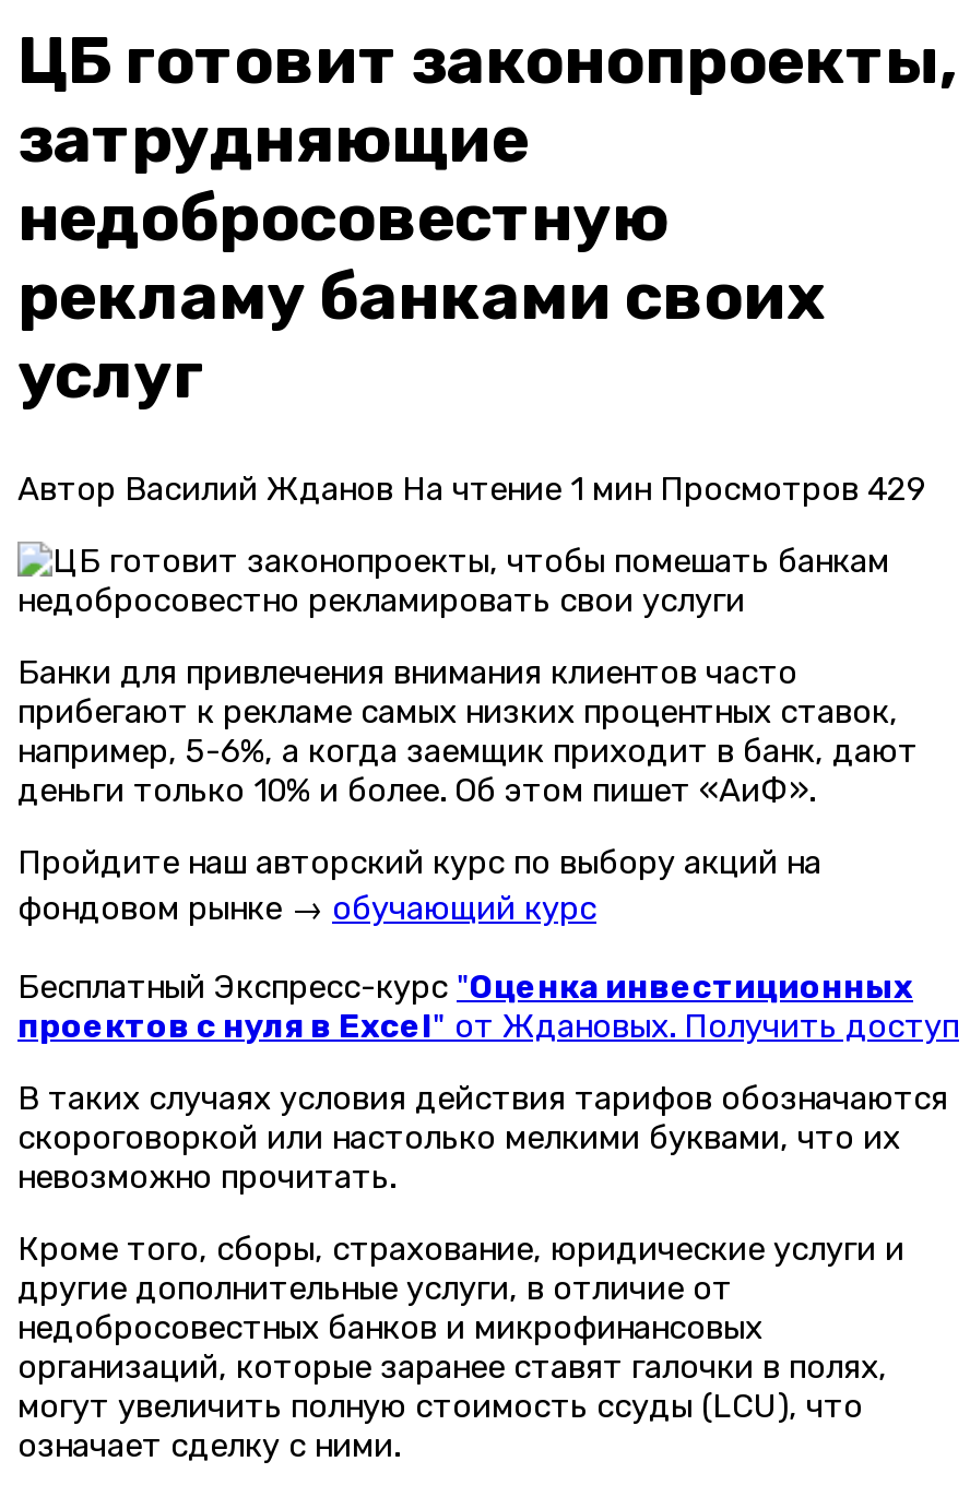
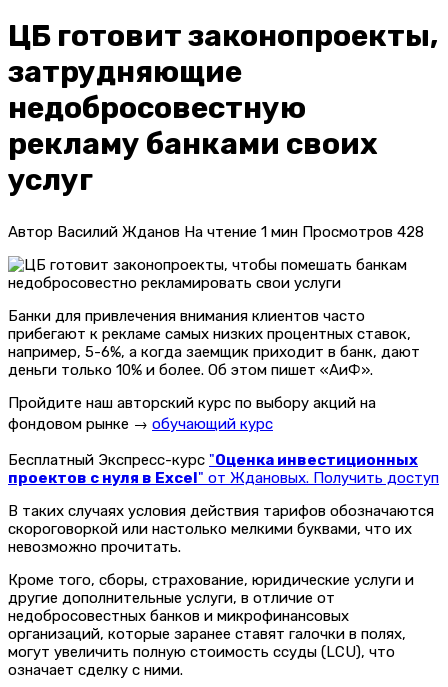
- Автор Василий Жданов На чтение 1 мин Просмотров 429
+ Автор Василий Жданов На чтение 1 мин Просмотров 428
